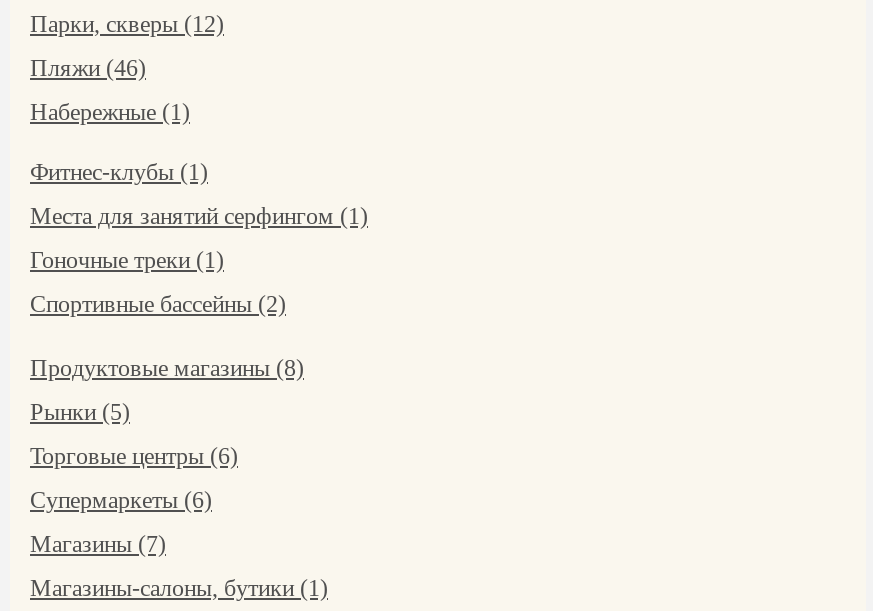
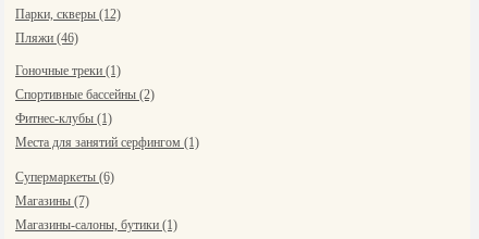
- Набережные (1)

moved down: Фитнес-клубы (1) | Места для занятий серфингом (1)

- Продуктовые магазины (8)
- Рынки (5)
- Торговые центры (6)
